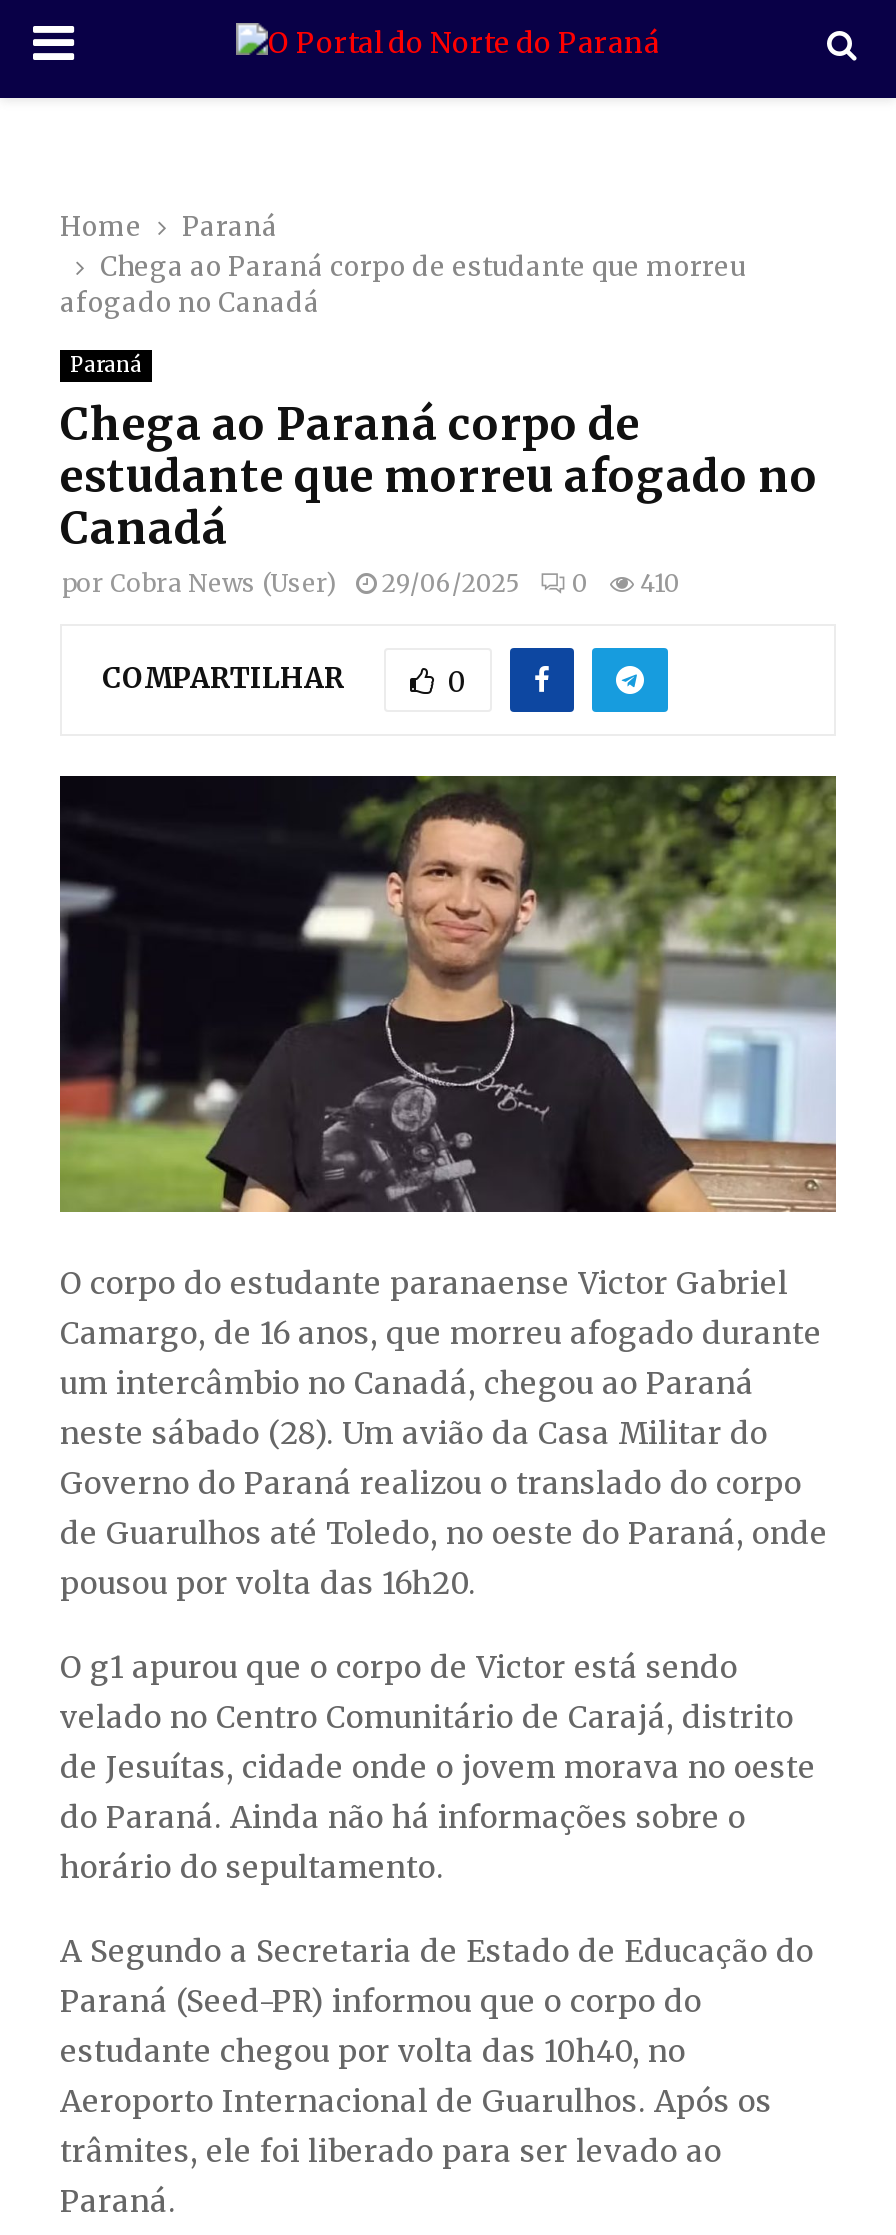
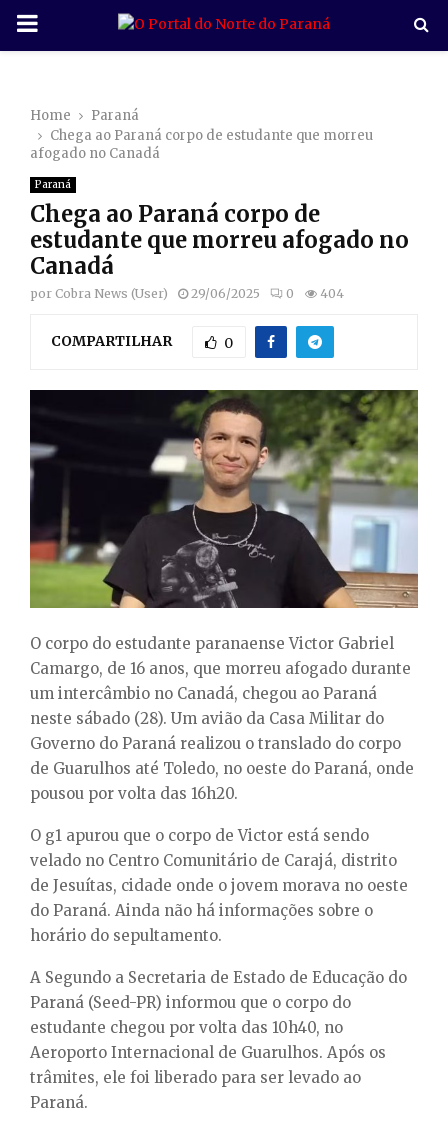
- 410
+ 404
